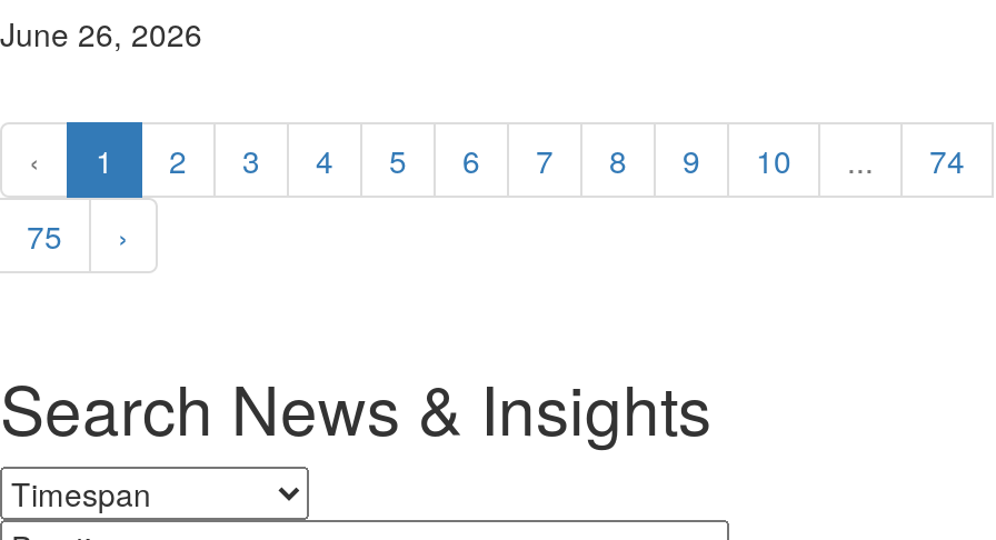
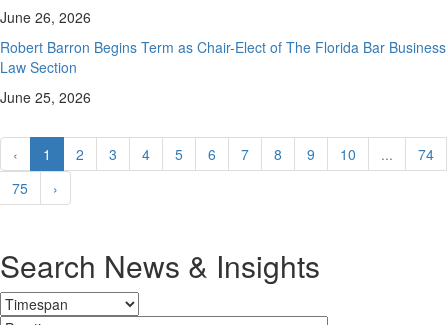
+ Robert Barron Begins Term as Chair-Elect of The Florida Bar Business
+ Law Section
+ June 25, 2026
